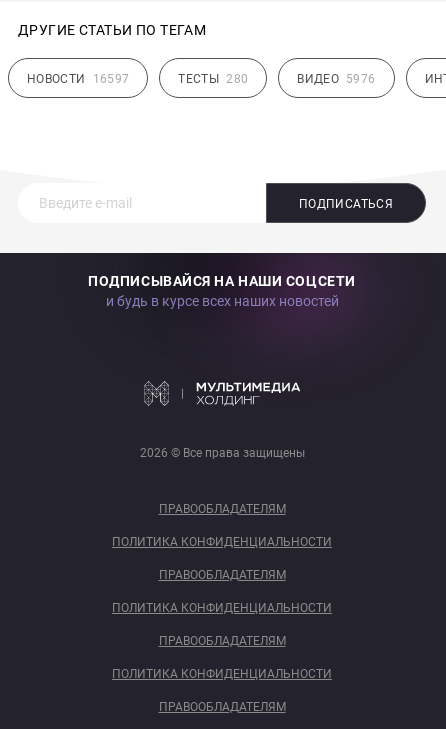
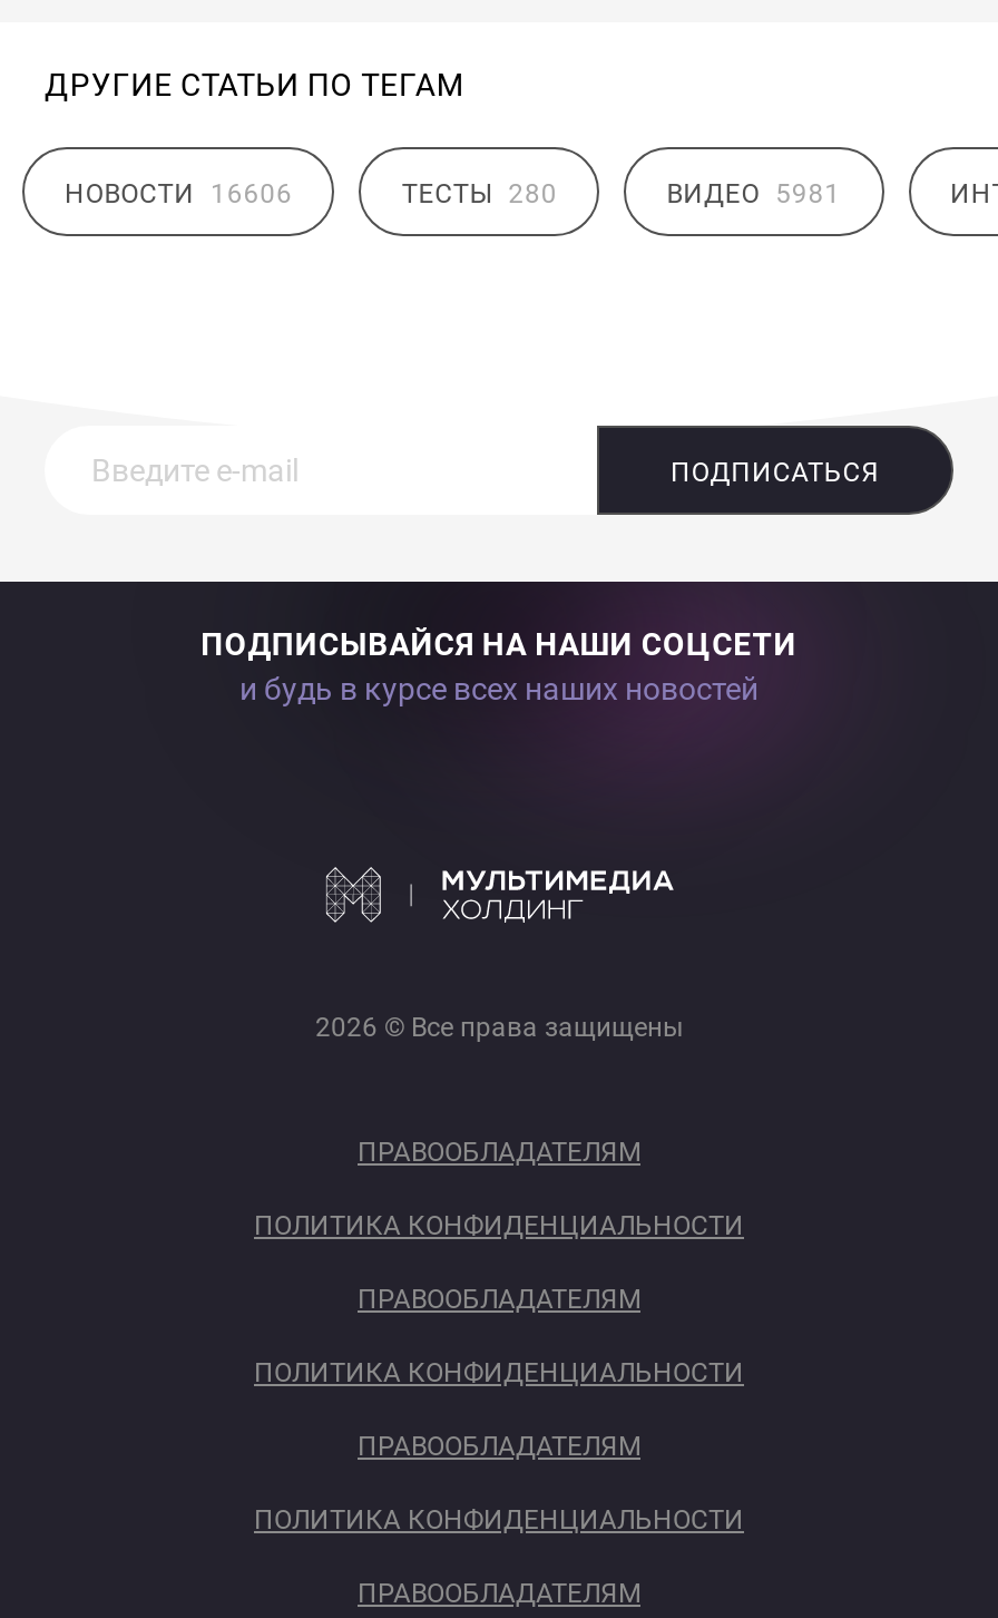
- НОВОСТИ 16597
+ НОВОСТИ 16606

- ВИДЕО 5976
+ ВИДЕО 5981
